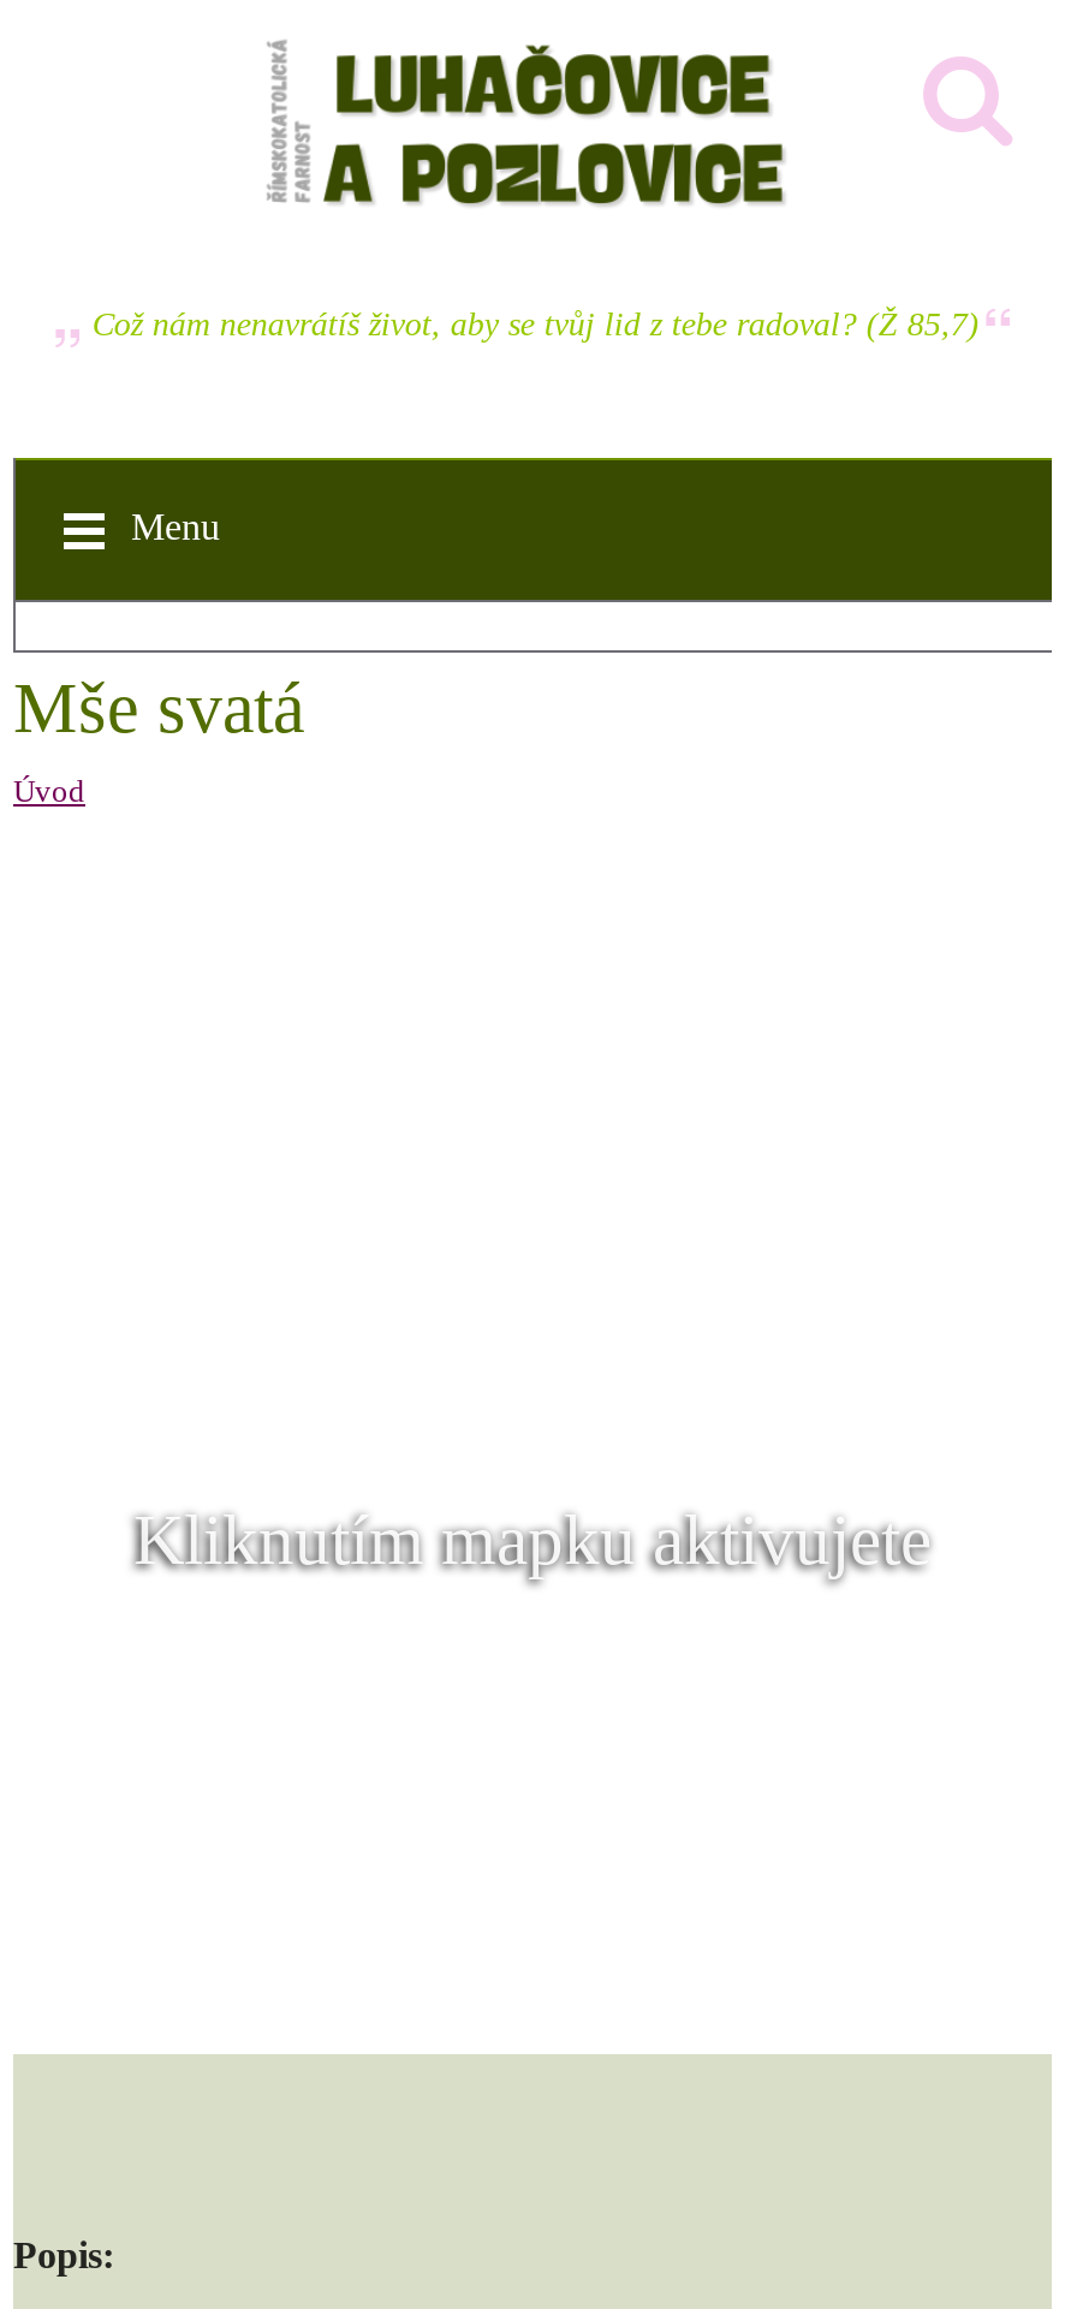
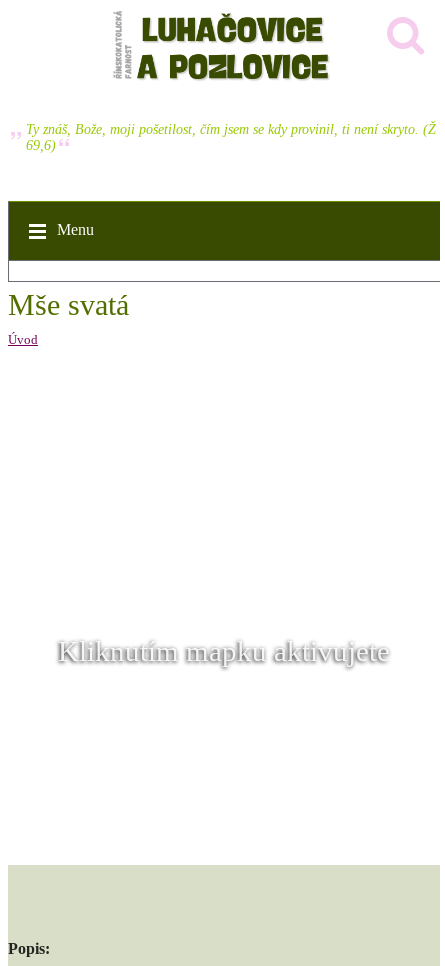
- Což nám nenavrátíš život, aby se tvůj lid z tebe radoval? (Ž 85,7)
+ Ty znáš, Bože, moji pošetilost, čím jsem se kdy provinil, ti není skryto. (Ž
+ 69,6)
